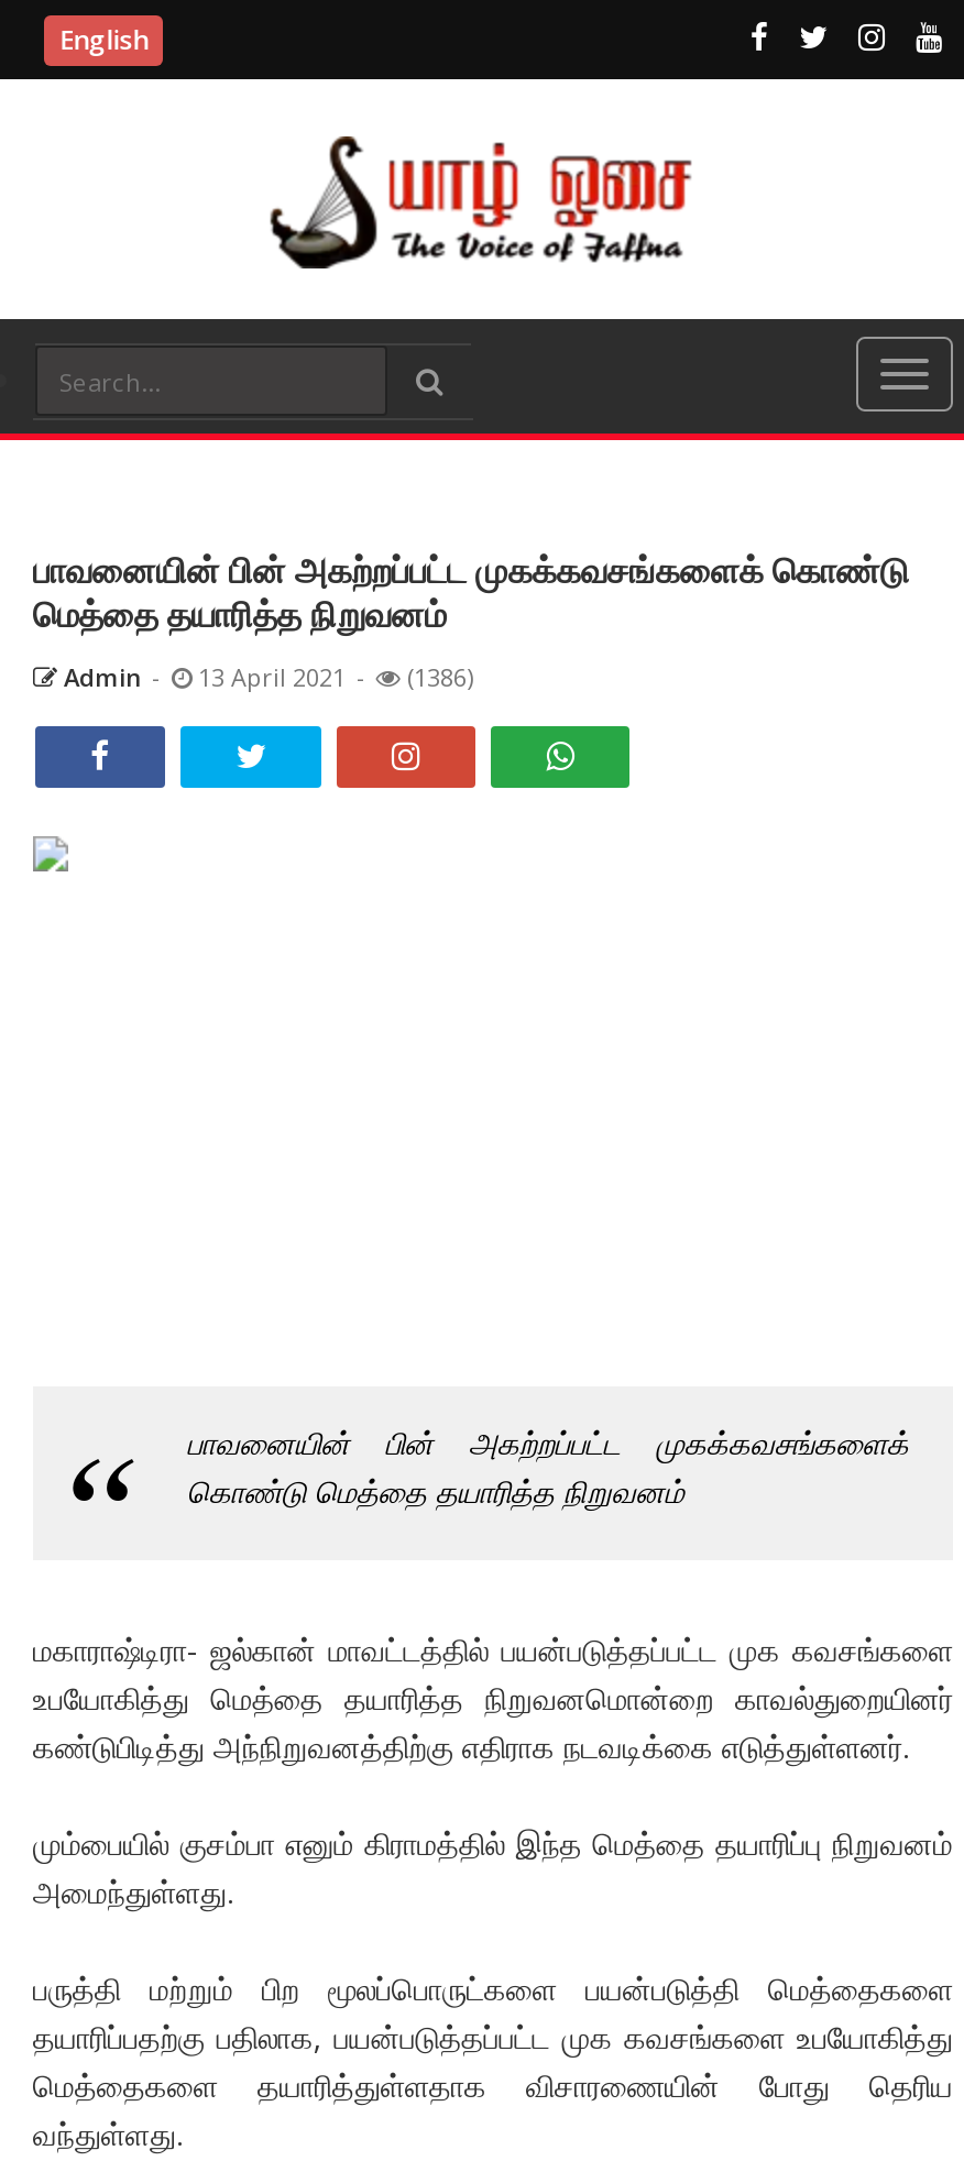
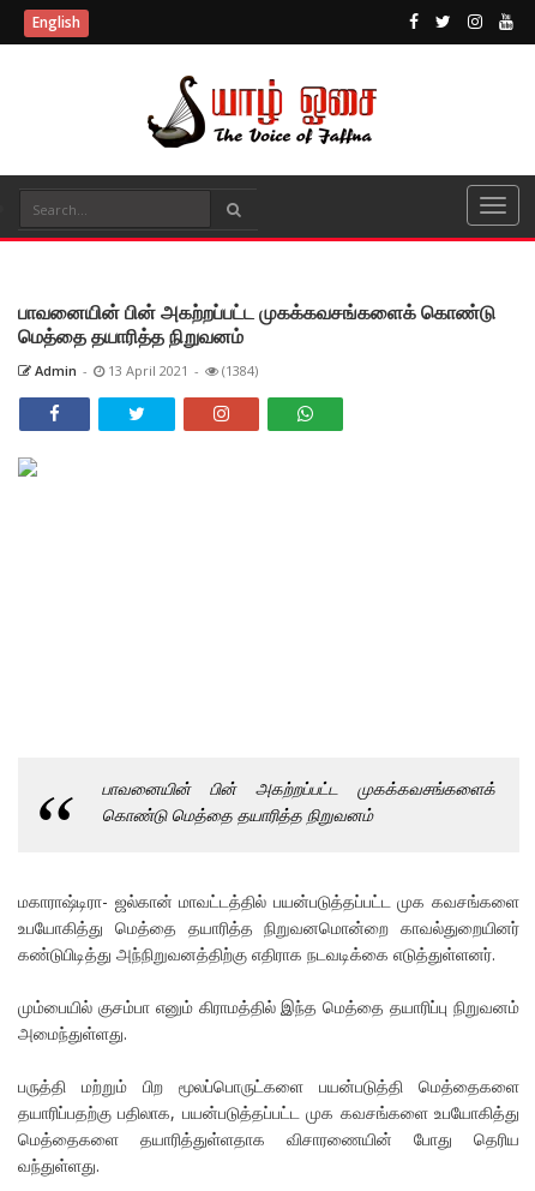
- Admin - 13 April 2021 - (1386)
+ Admin - 13 April 2021 - (1384)
